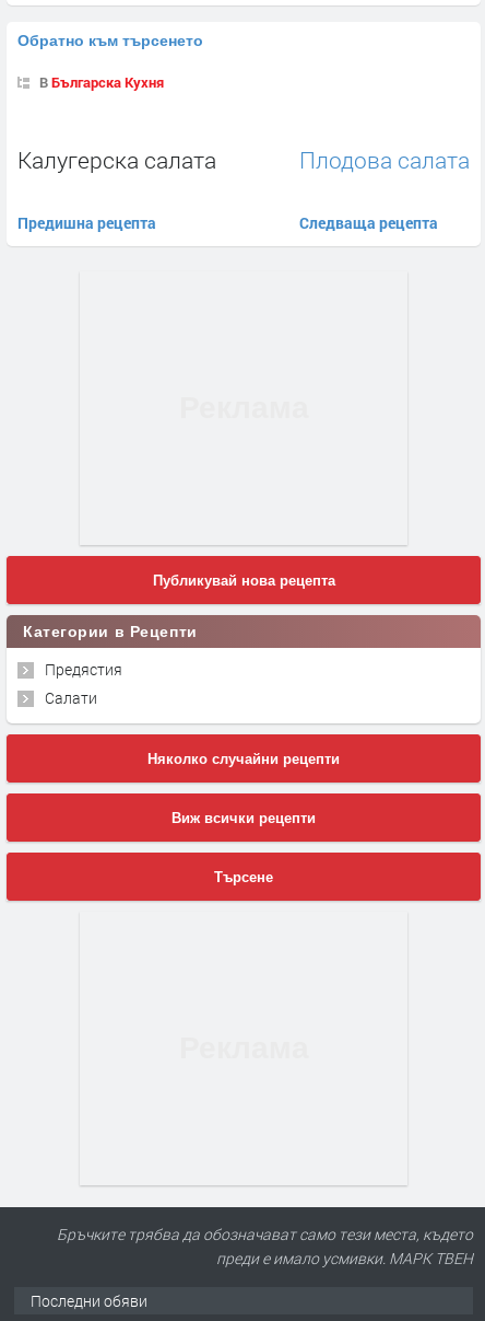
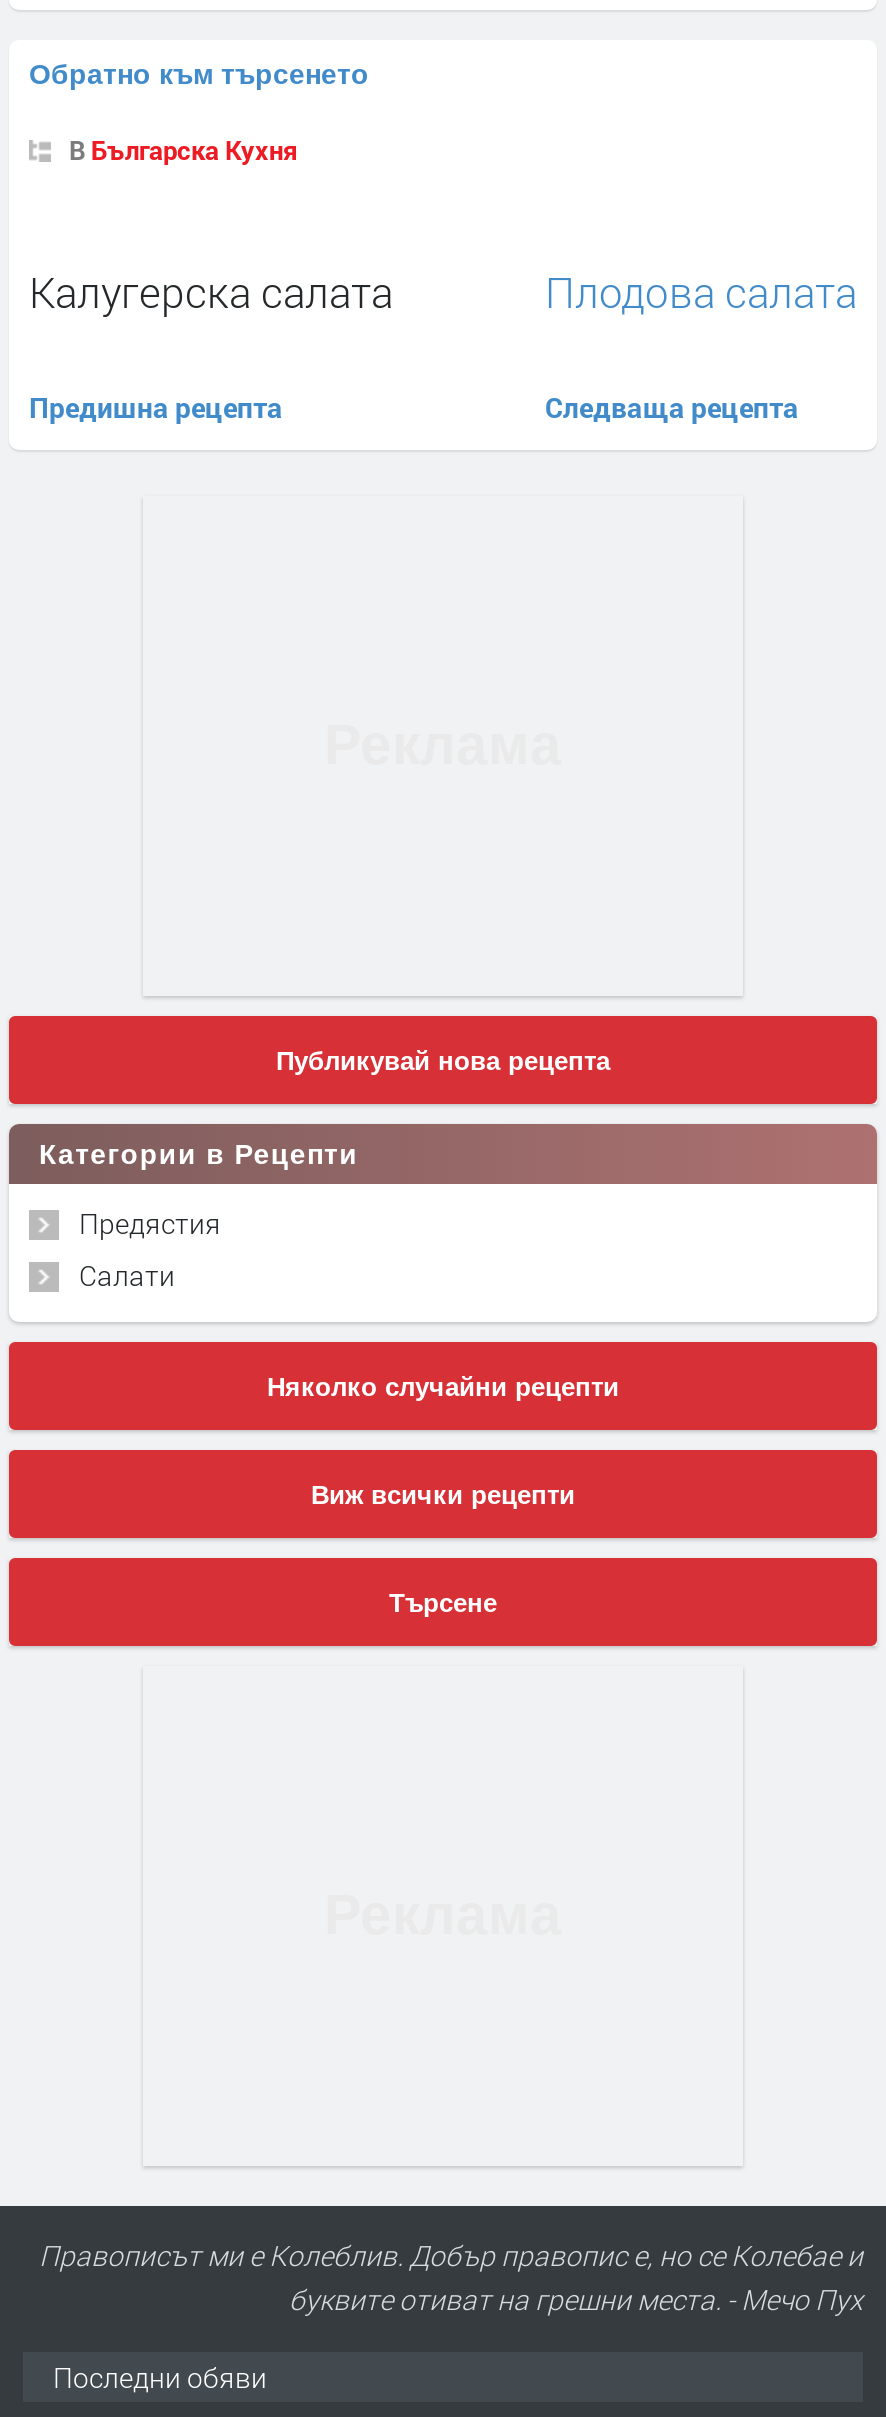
- Бръчките трябва да обозначават само тези места, където
- преди е имало усмивки. МАРК ТВЕН
+ Правописът ми е Колеблив. Добър правопис е, но се Колебае и
+ буквите отиват на грешни места. - Мечо Пух
